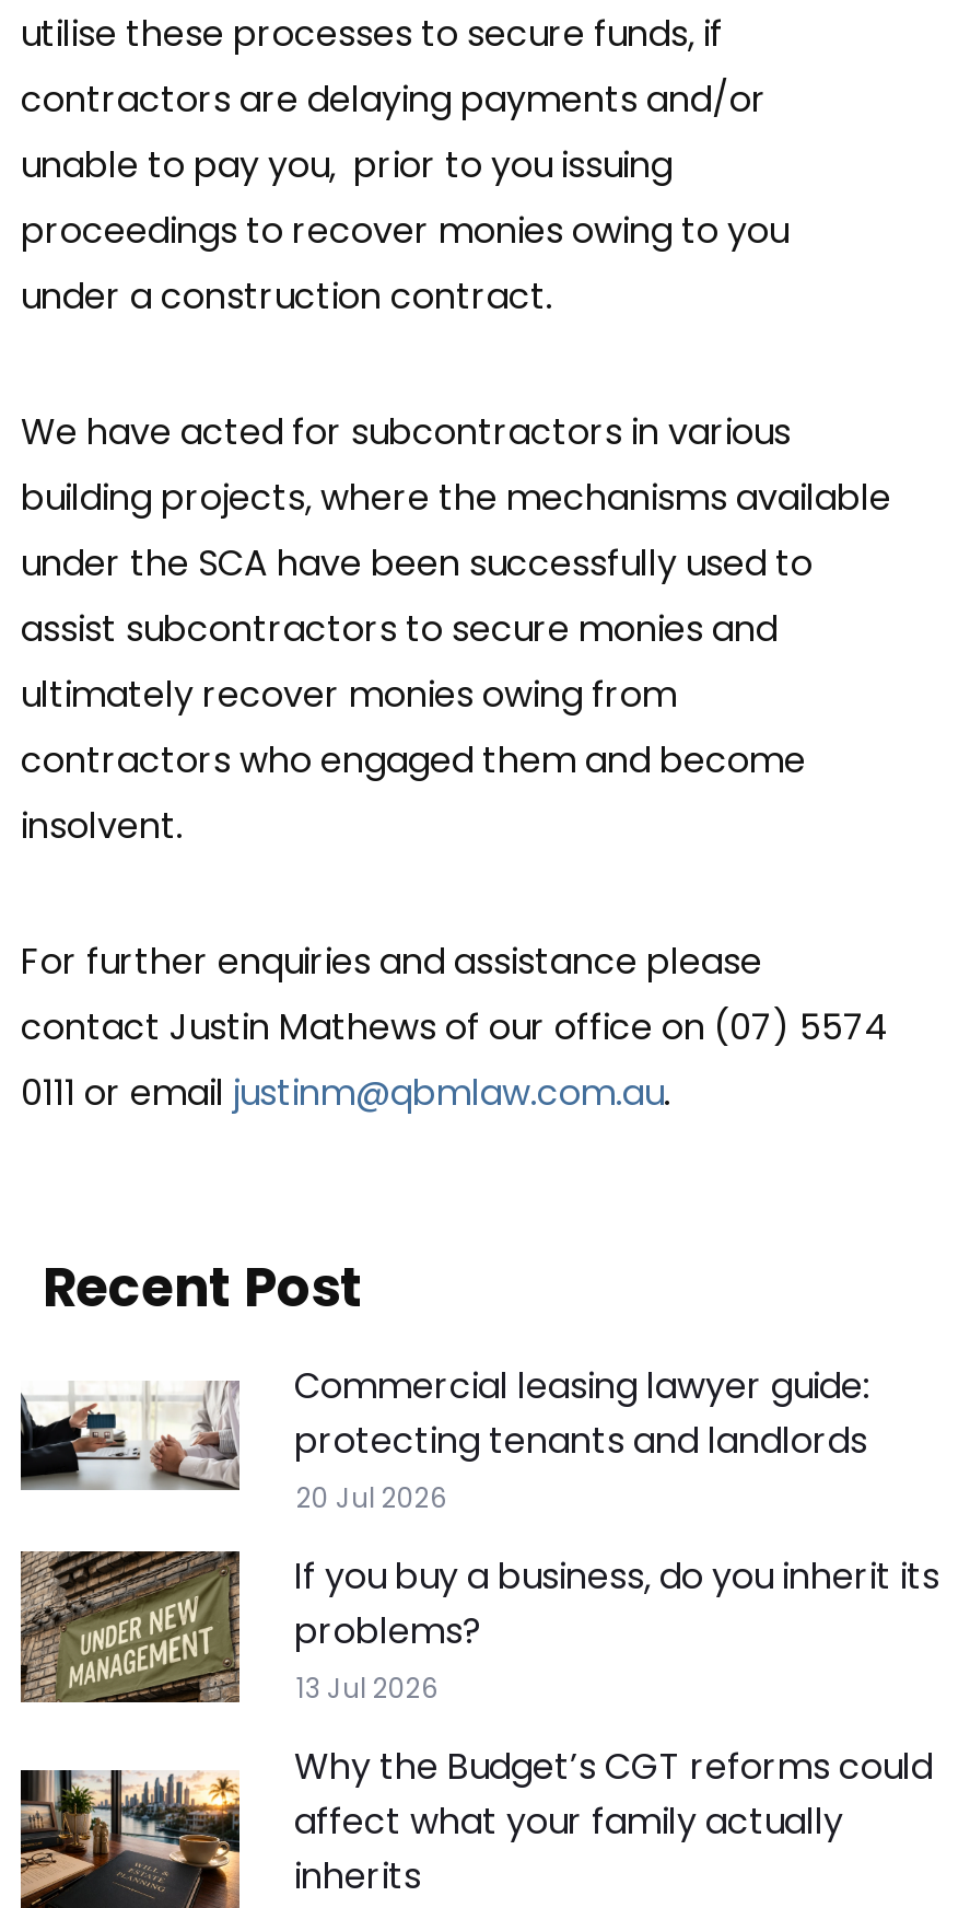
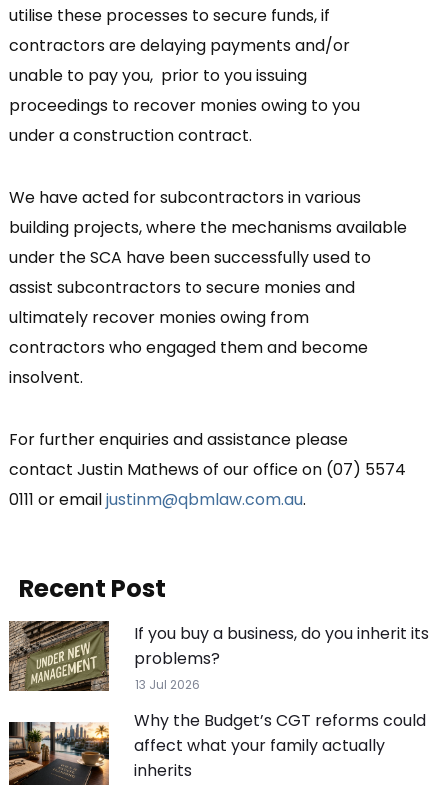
- [image]
- Commercial leasing lawyer guide:
- protecting tenants and landlords
- 20 Jul 2026
